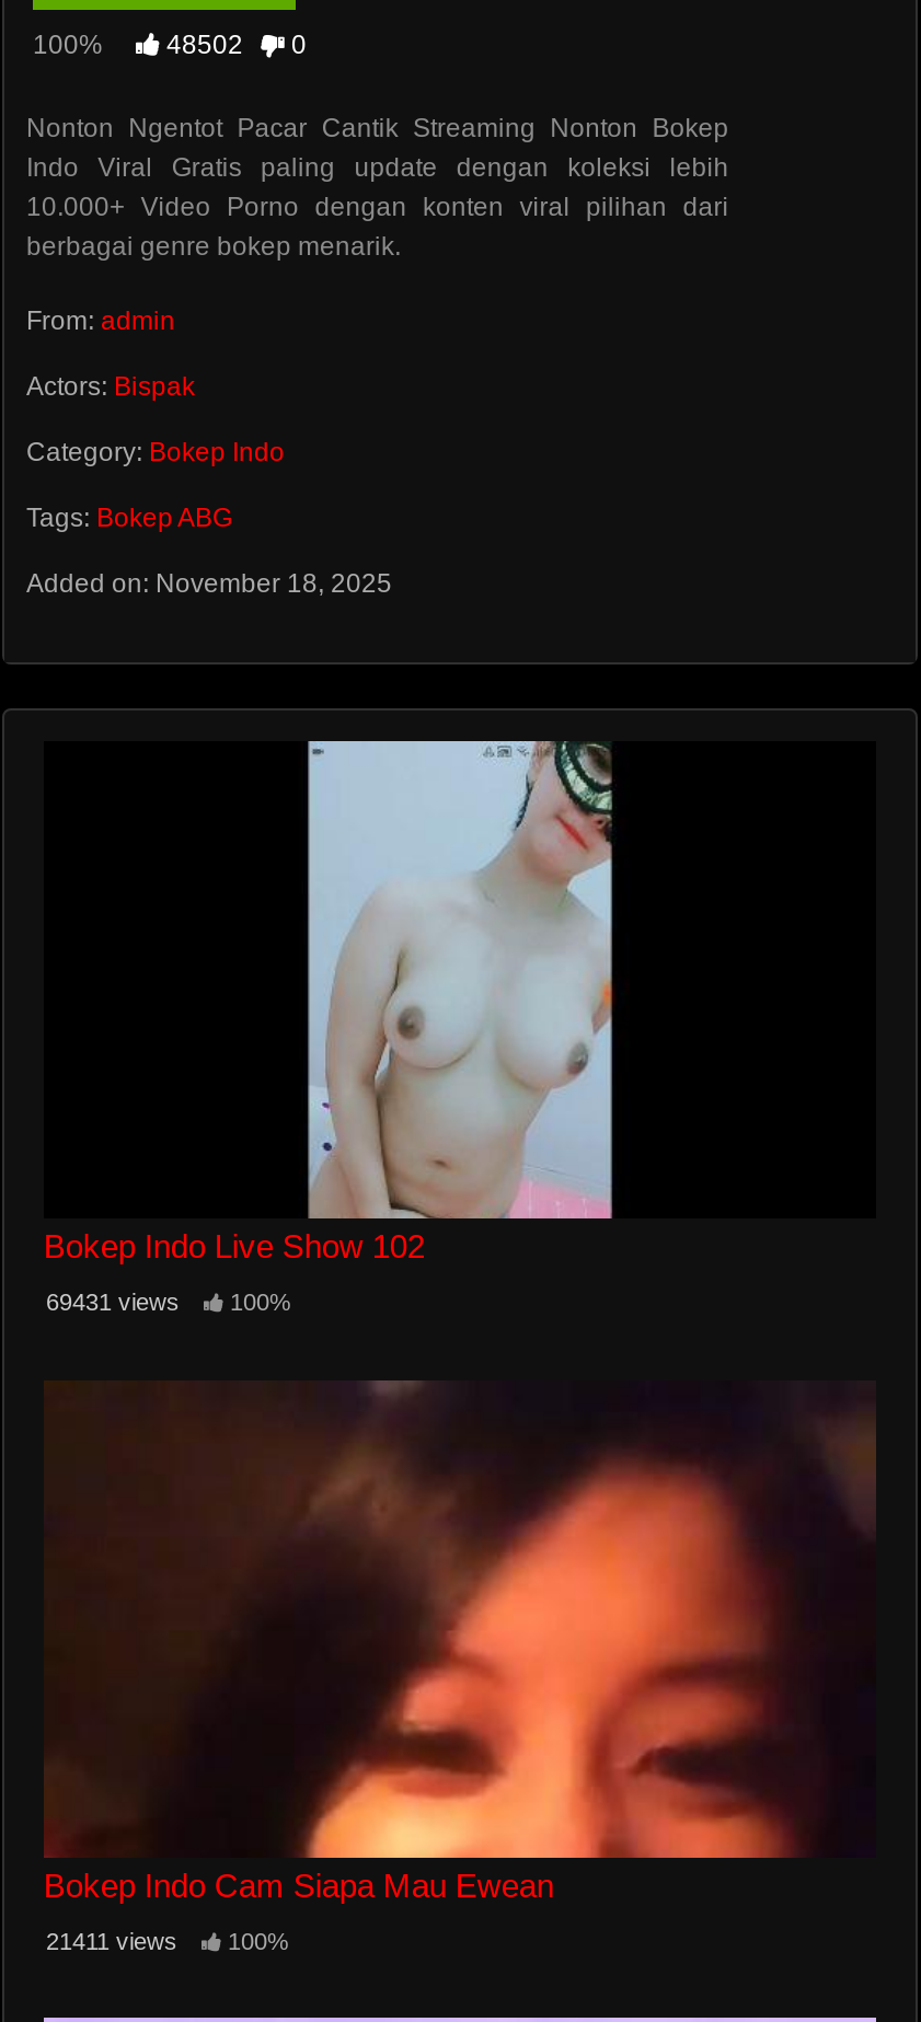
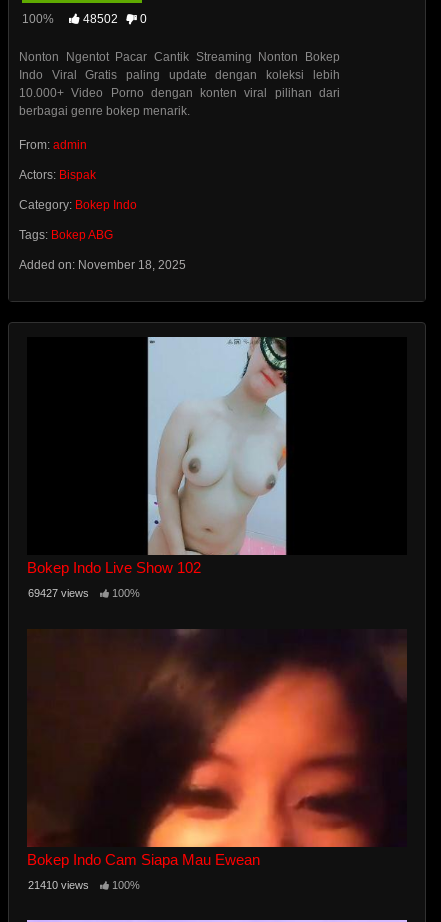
- 69431 views 100%
+ 69427 views 100%

- 21411 views 100%
+ 21410 views 100%
